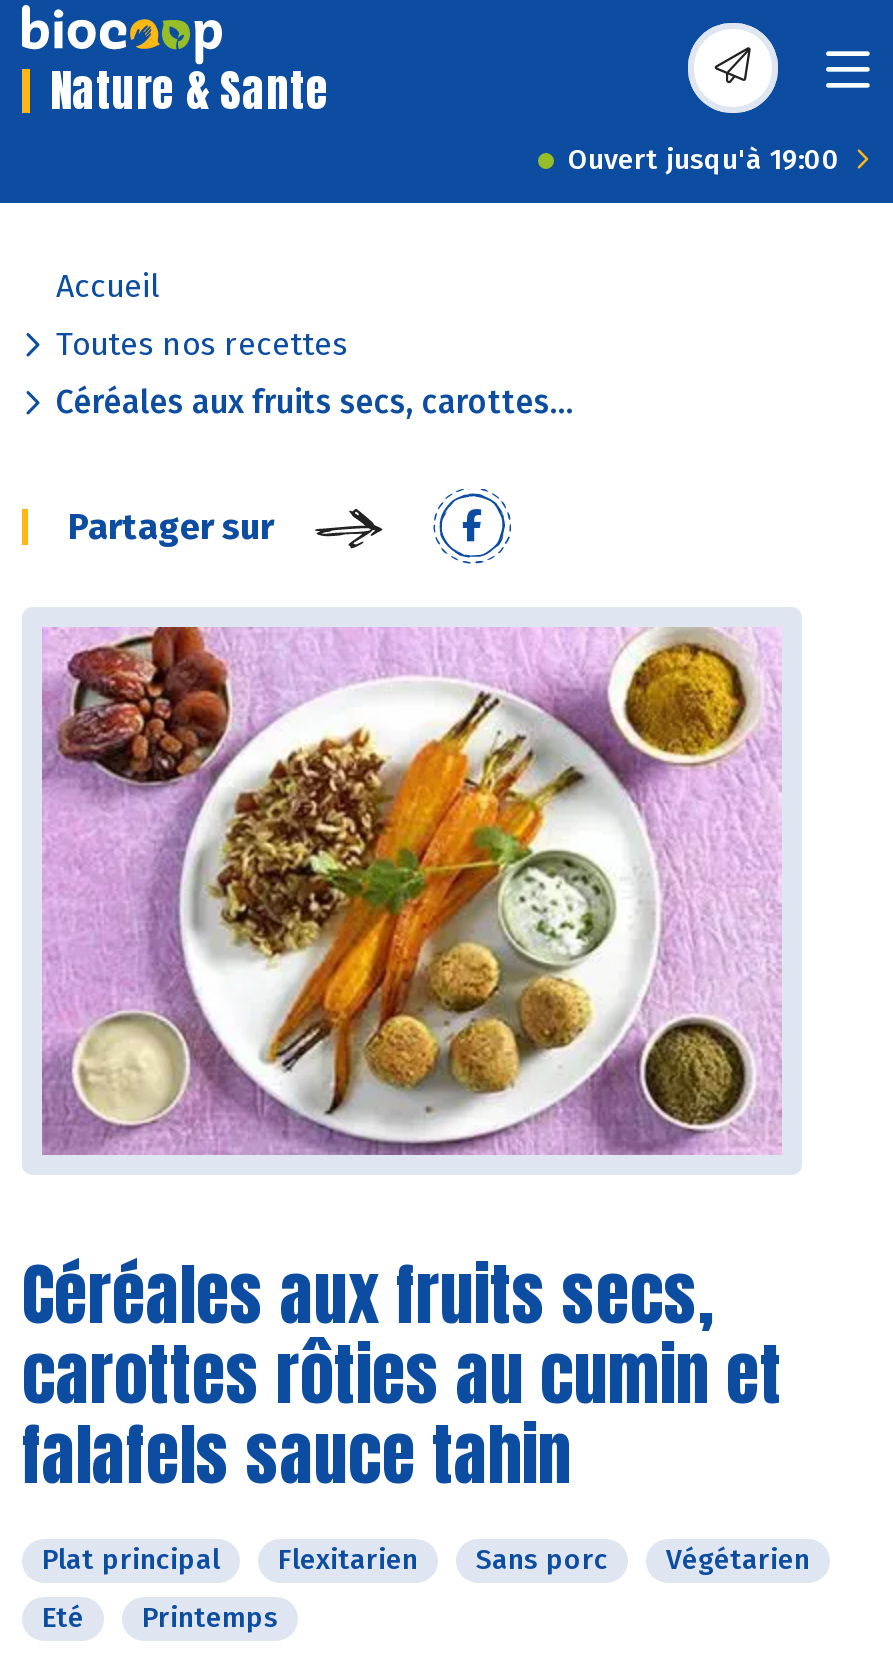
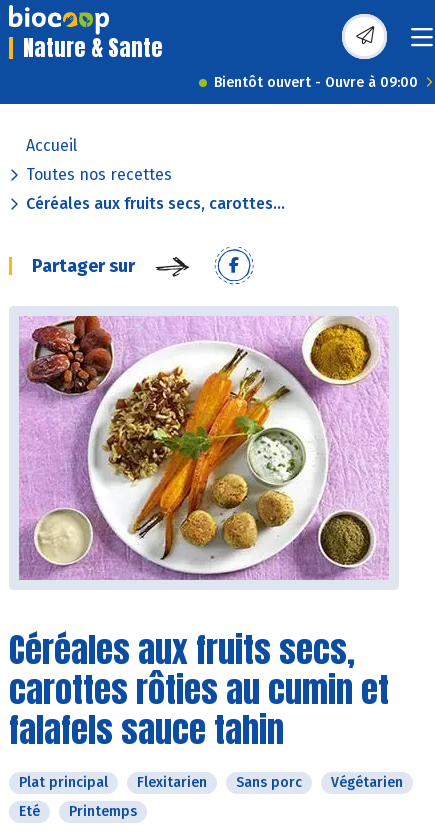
- Ouvert jusqu'à 19:00
+ Bientôt ouvert - Ouvre à 09:00
